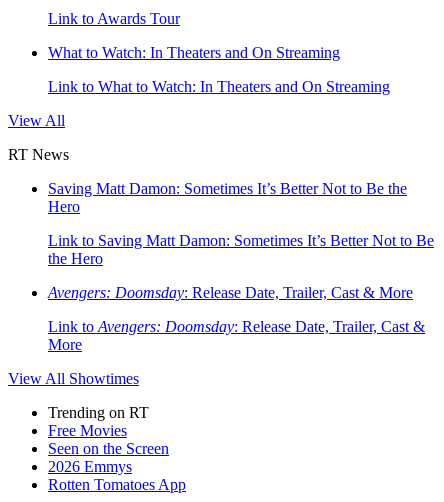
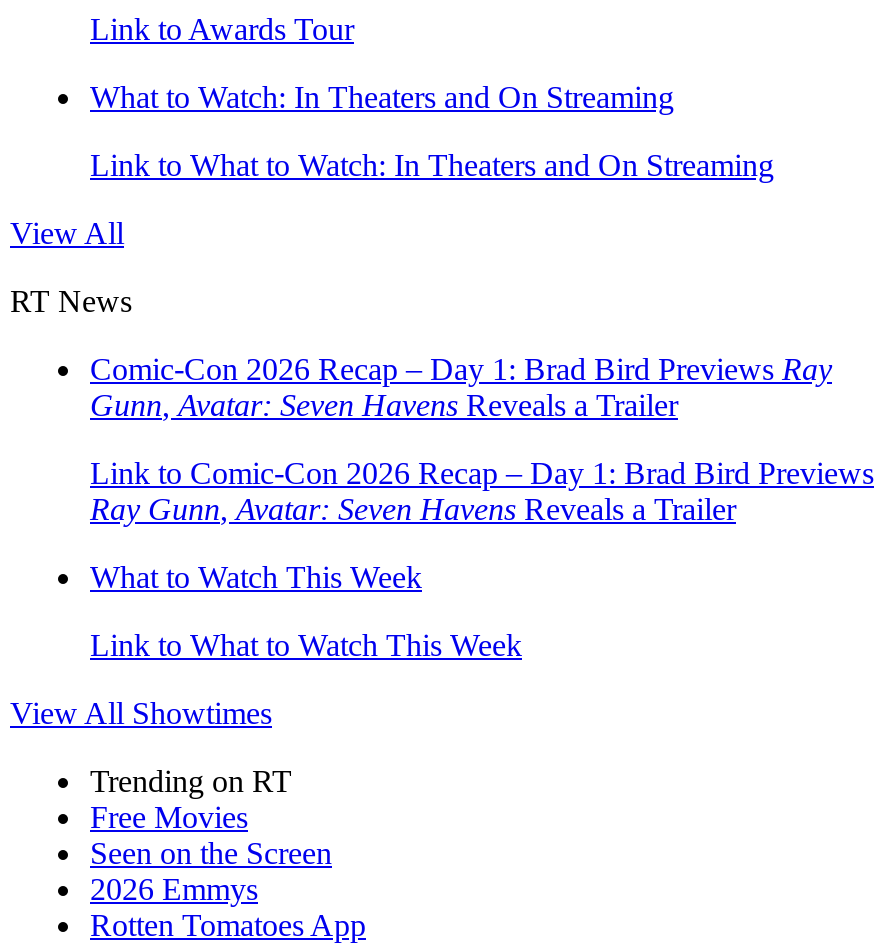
- Saving Matt Damon: Sometimes It’s Better Not to Be the
- Hero
+ Comic-Con 2026 Recap – Day 1: Brad Bird Previews Ray
+ Gunn, Avatar: Seven Havens Reveals a Trailer

- Link to Saving Matt Damon: Sometimes It’s Better Not to Be
- the Hero
+ Link to Comic-Con 2026 Recap – Day 1: Brad Bird Previews
+ Ray Gunn, Avatar: Seven Havens Reveals a Trailer

- Avengers: Doomsday: Release Date, Trailer, Cast & More
+ What to Watch This Week

- Link to Avengers: Doomsday: Release Date, Trailer, Cast &
- More
+ Link to What to Watch This Week
